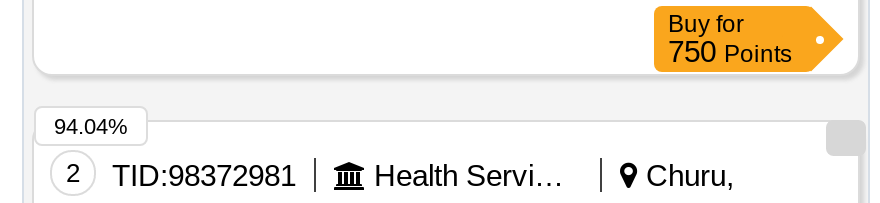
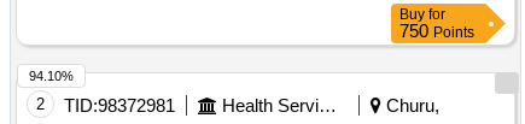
- 94.04%
+ 94.10%
